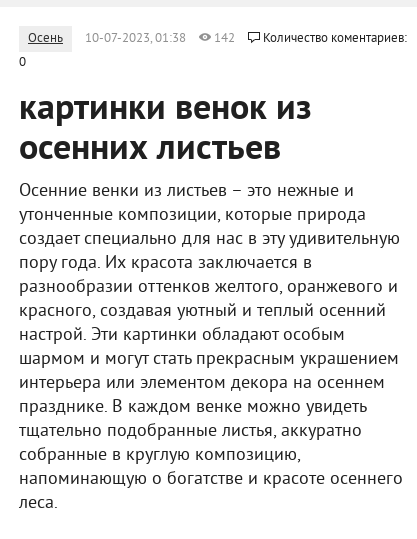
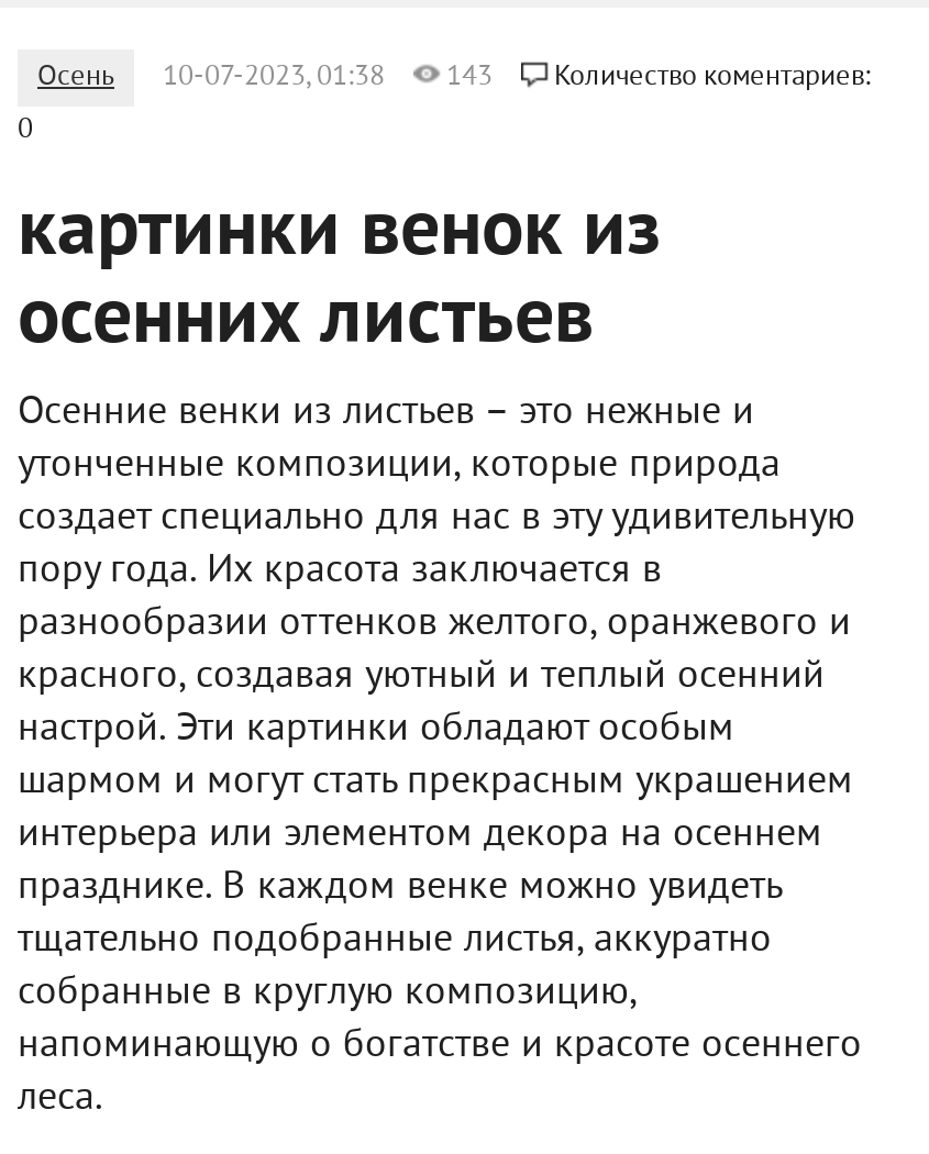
- Осень 10-07-2023, 01:38 142 Количество коментариев:
+ Осень 10-07-2023, 01:38 143 Количество коментариев:
